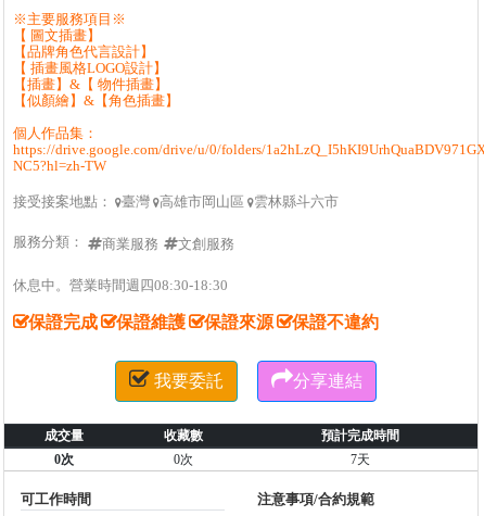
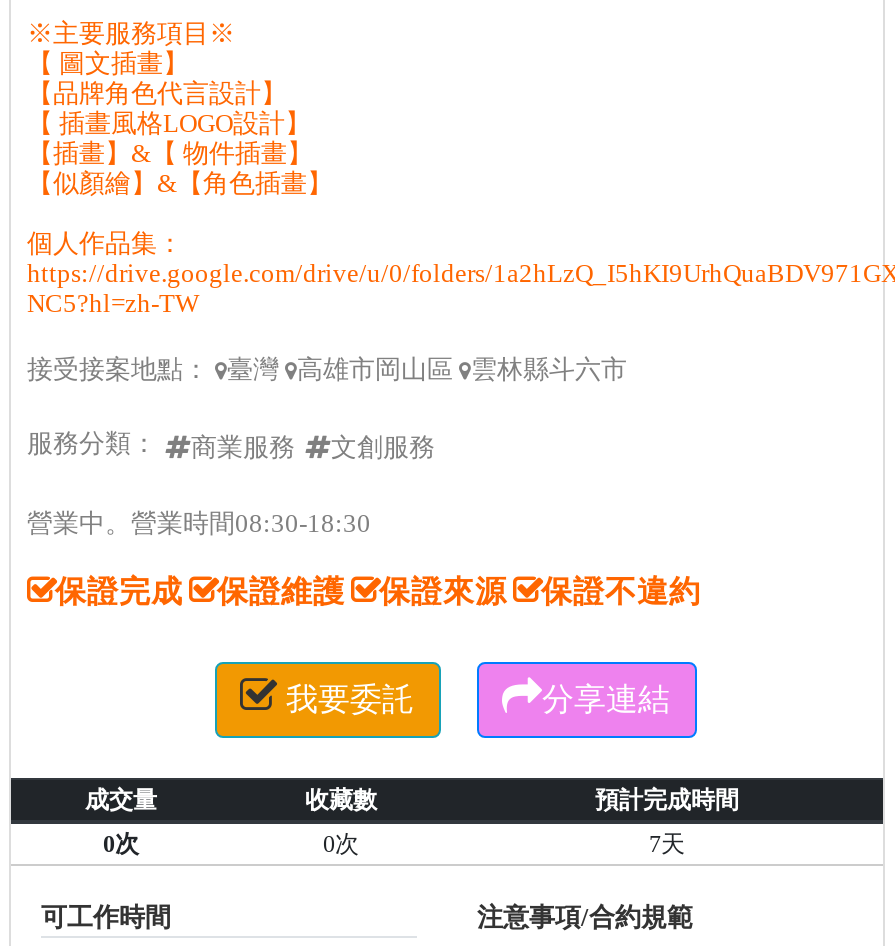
- 休息中。營業時間週四08:30-18:30
+ 營業中。營業時間08:30-18:30
